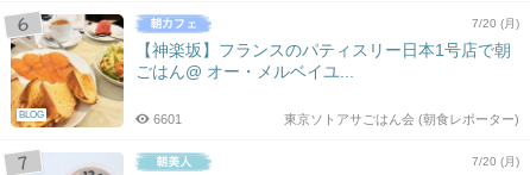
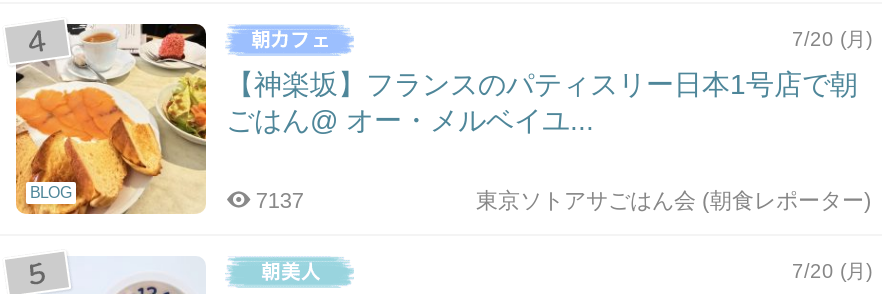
- 6601
+ 7137
